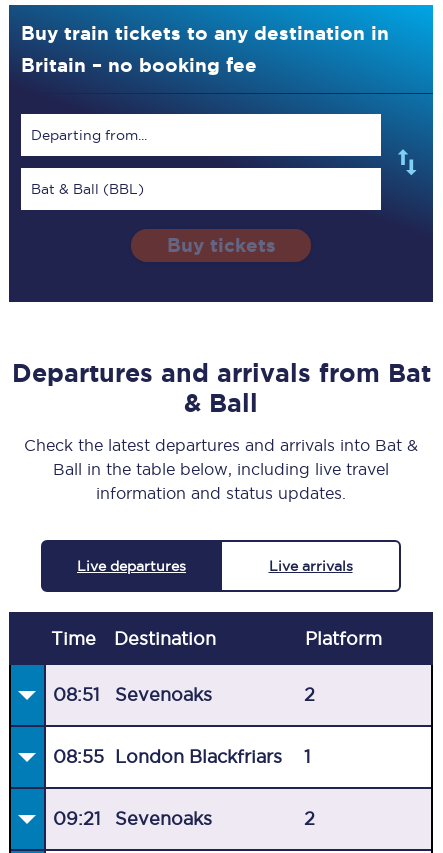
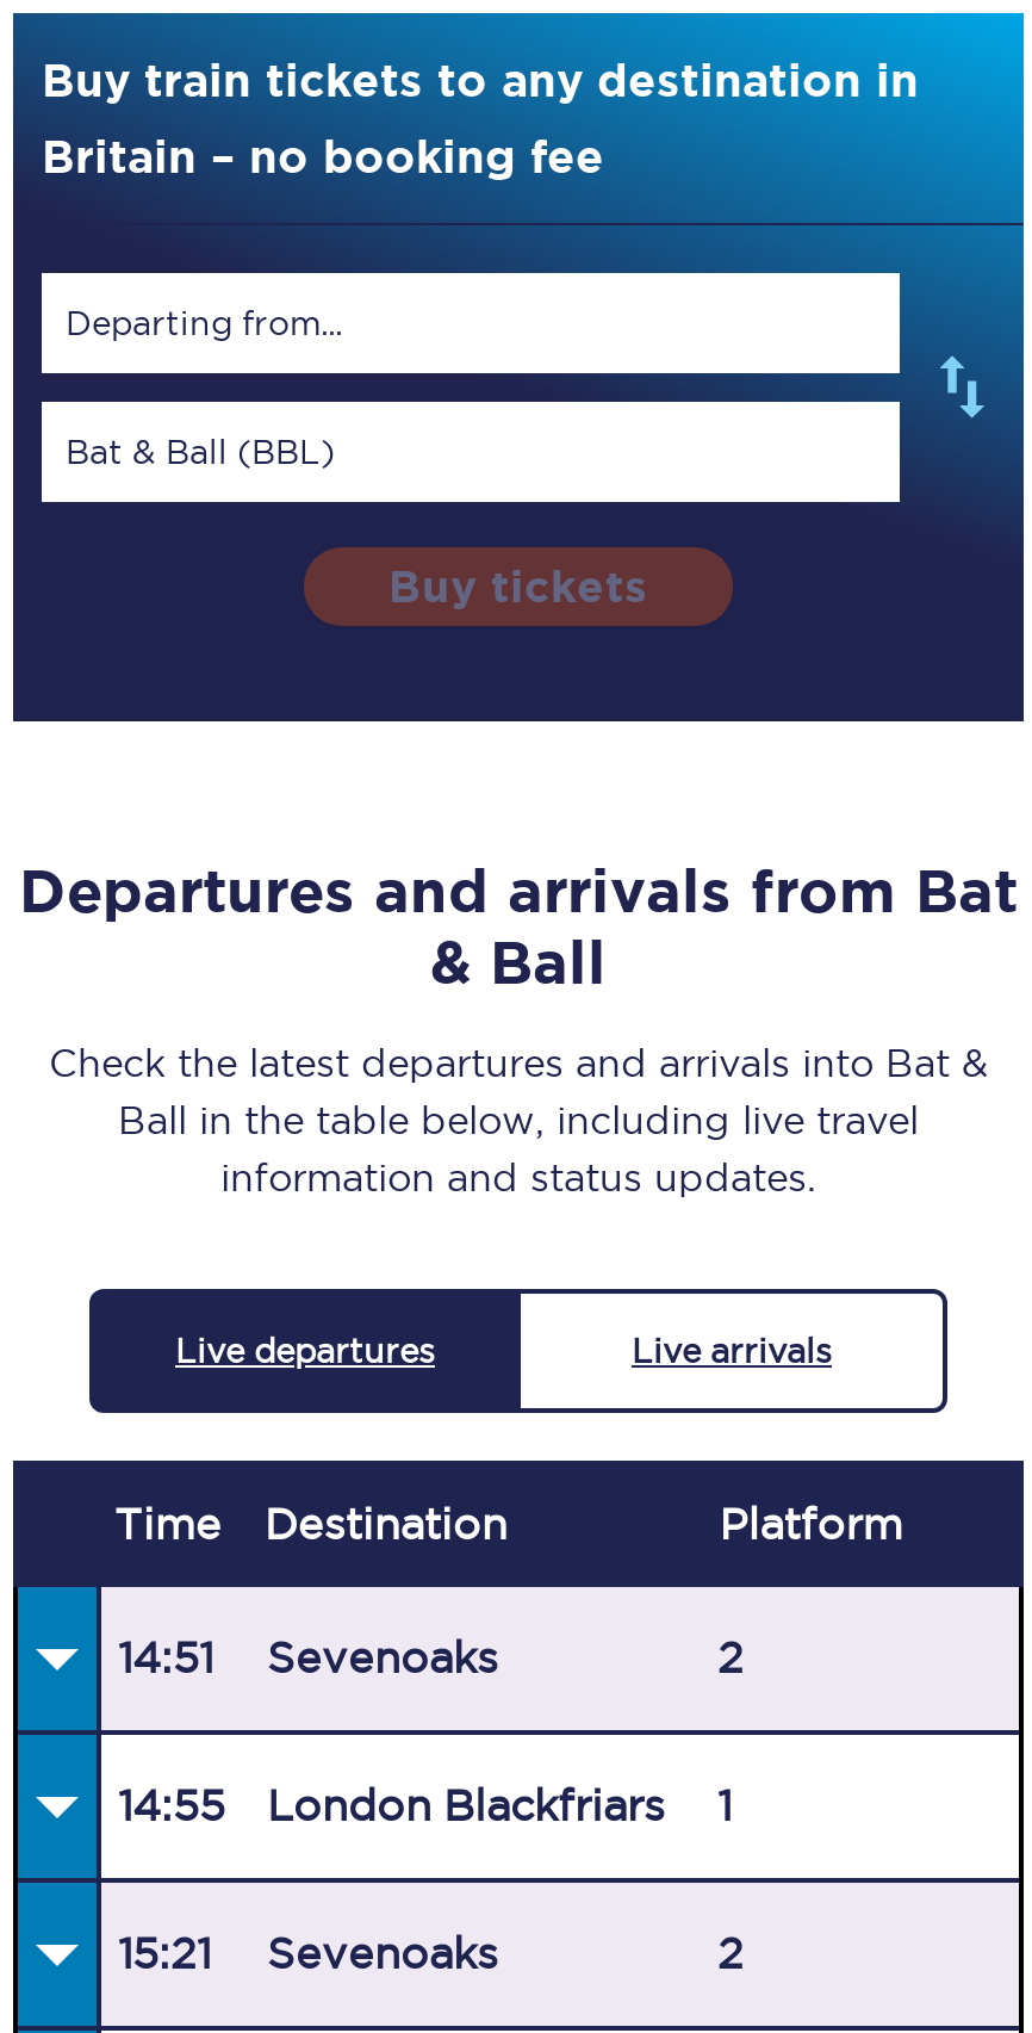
- 08:51 Sevenoaks
+ 14:51 Sevenoaks

- 08:55 London Blackfriars 1
+ 14:55 London Blackfriars 1

- 09:21 Sevenoaks
+ 15:21 Sevenoaks
